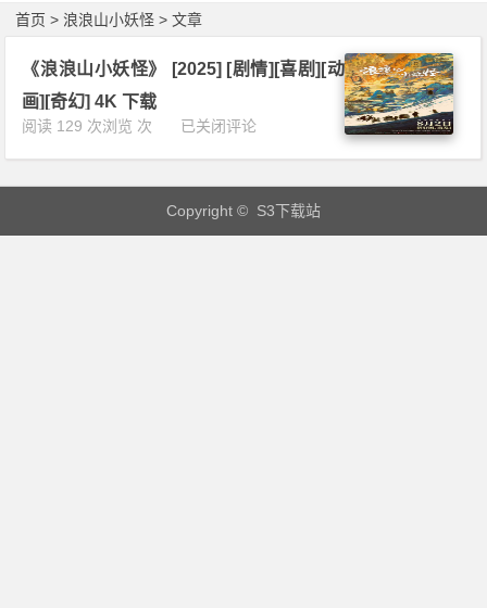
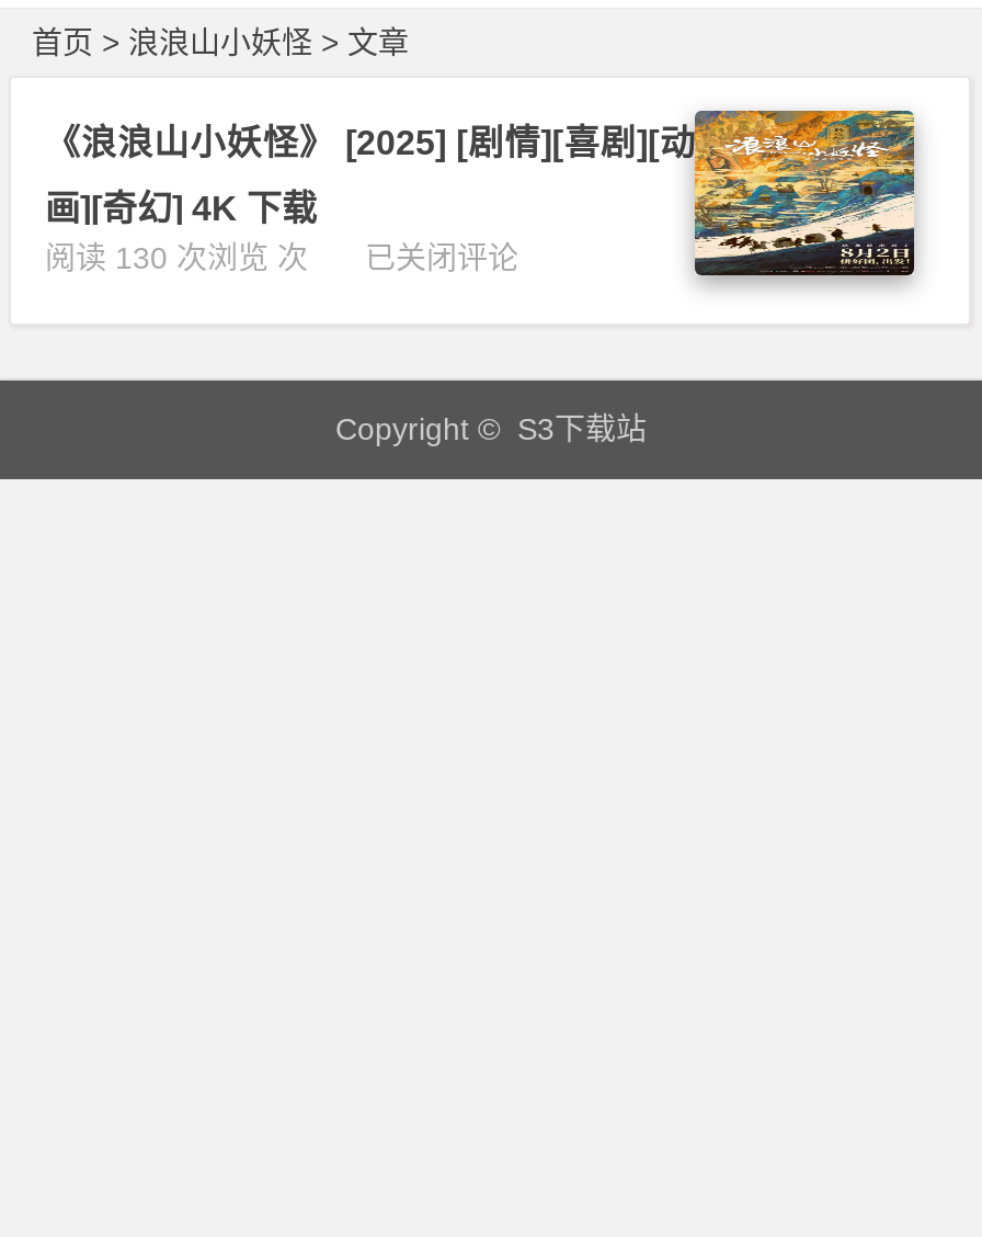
- 阅读 129 次浏览 次
+ 阅读 130 次浏览 次
